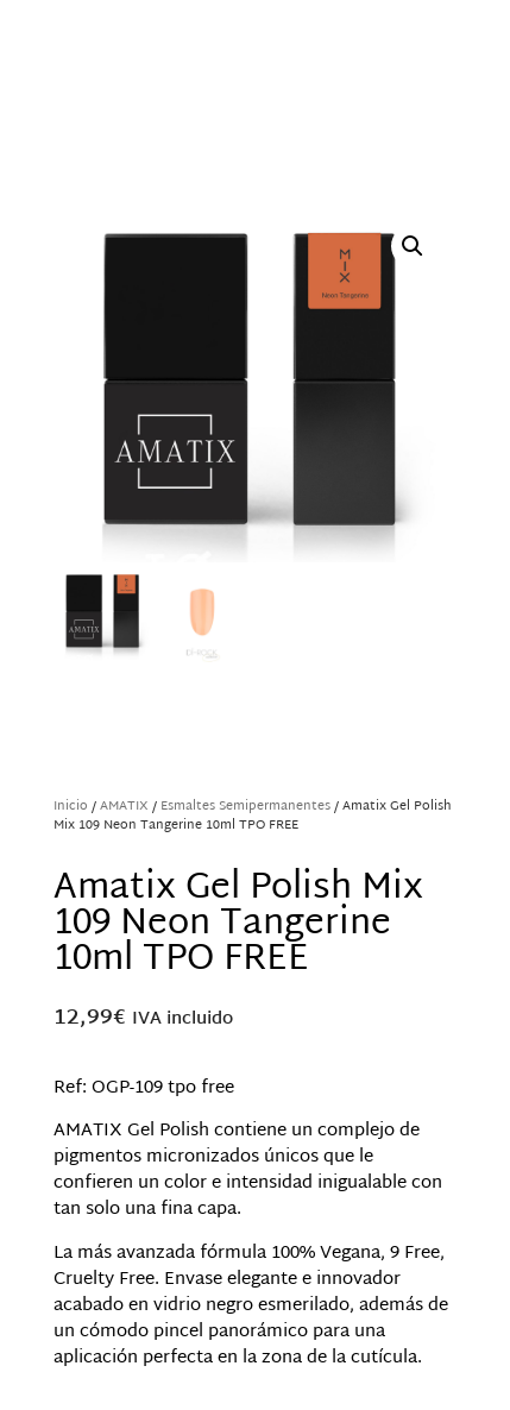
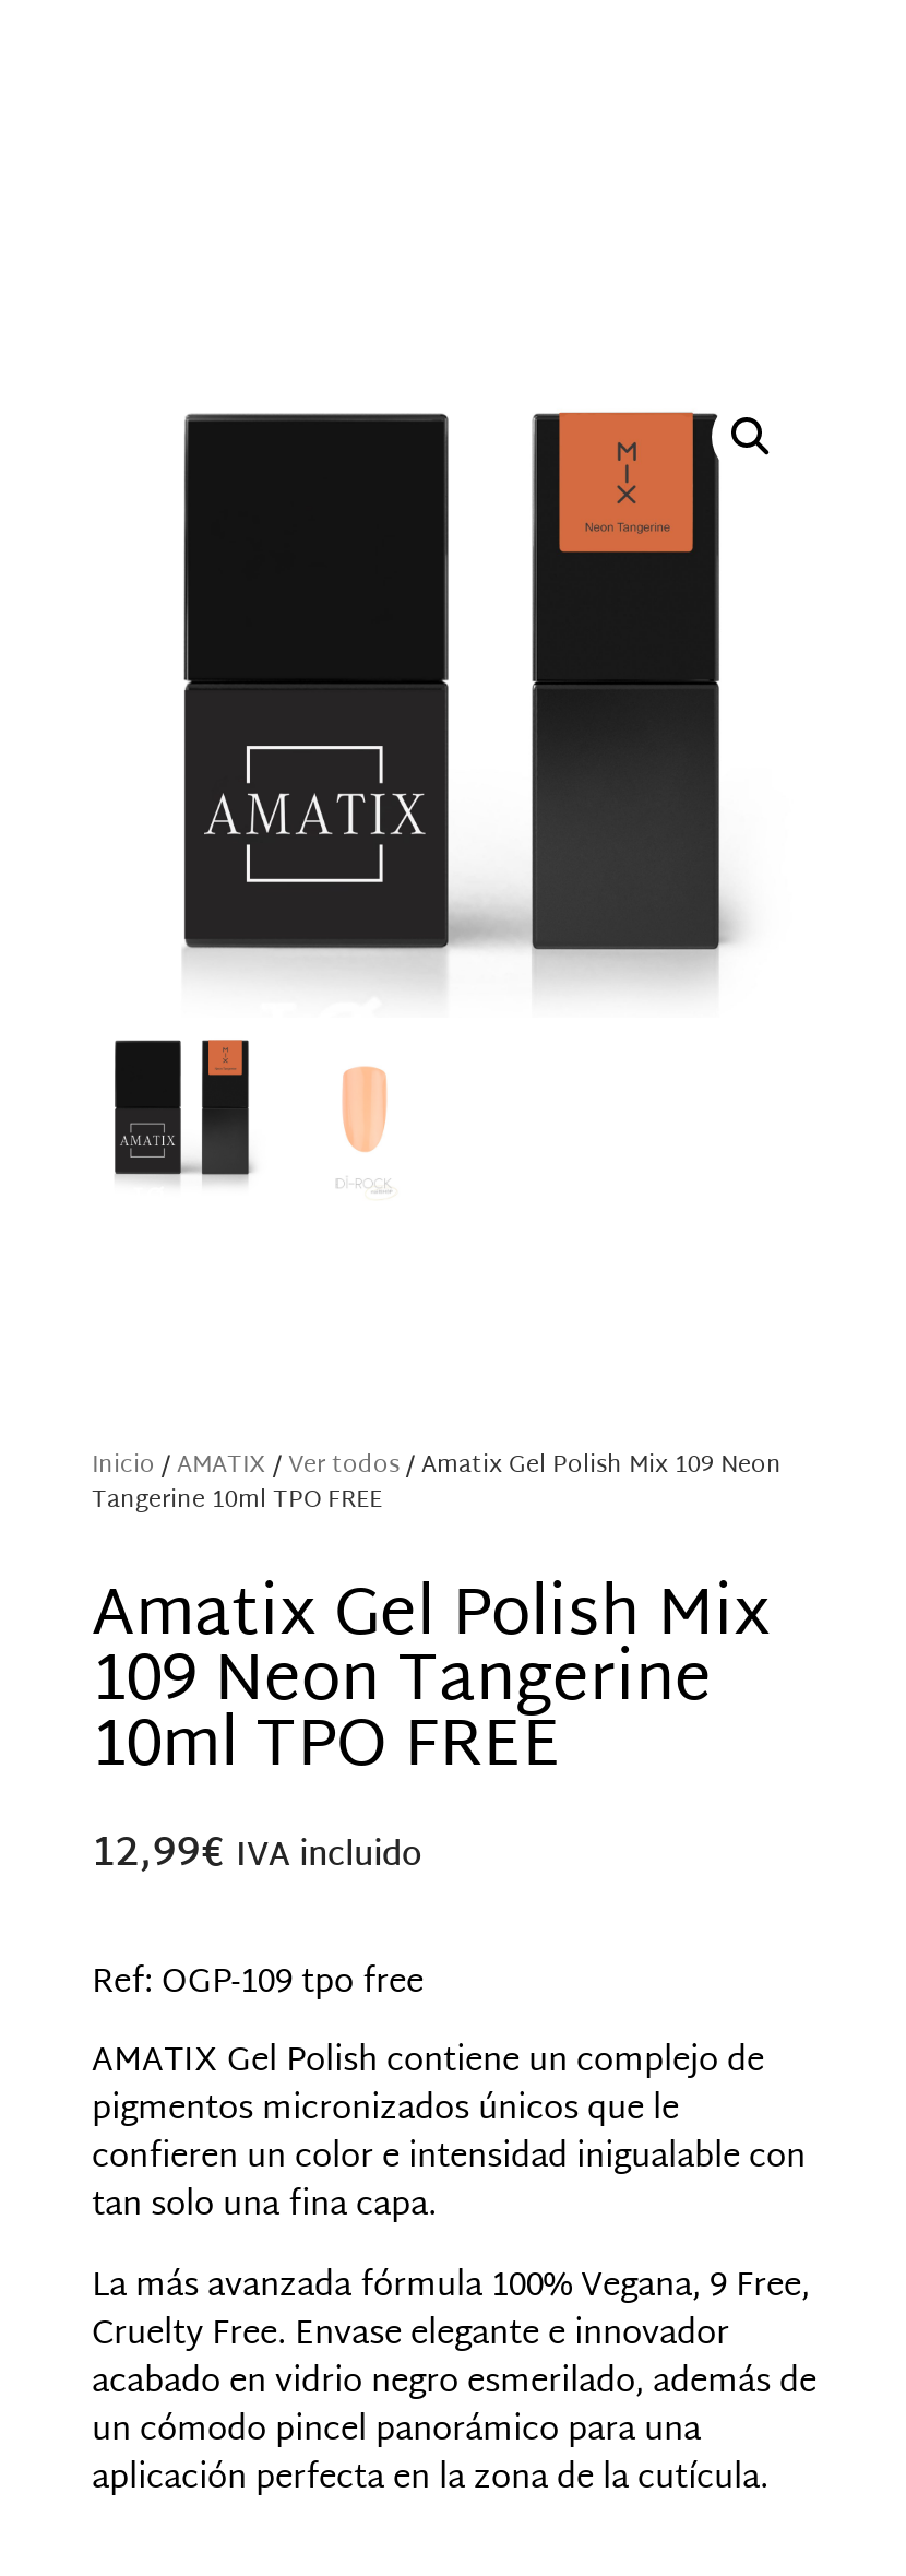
- Inicio / AMATIX / Esmaltes Semipermanentes / Amatix Gel Polish
- Mix 109 Neon Tangerine 10ml TPO FREE
+ Inicio / AMATIX / Ver todos / Amatix Gel Polish Mix 109 Neon
+ Tangerine 10ml TPO FREE
